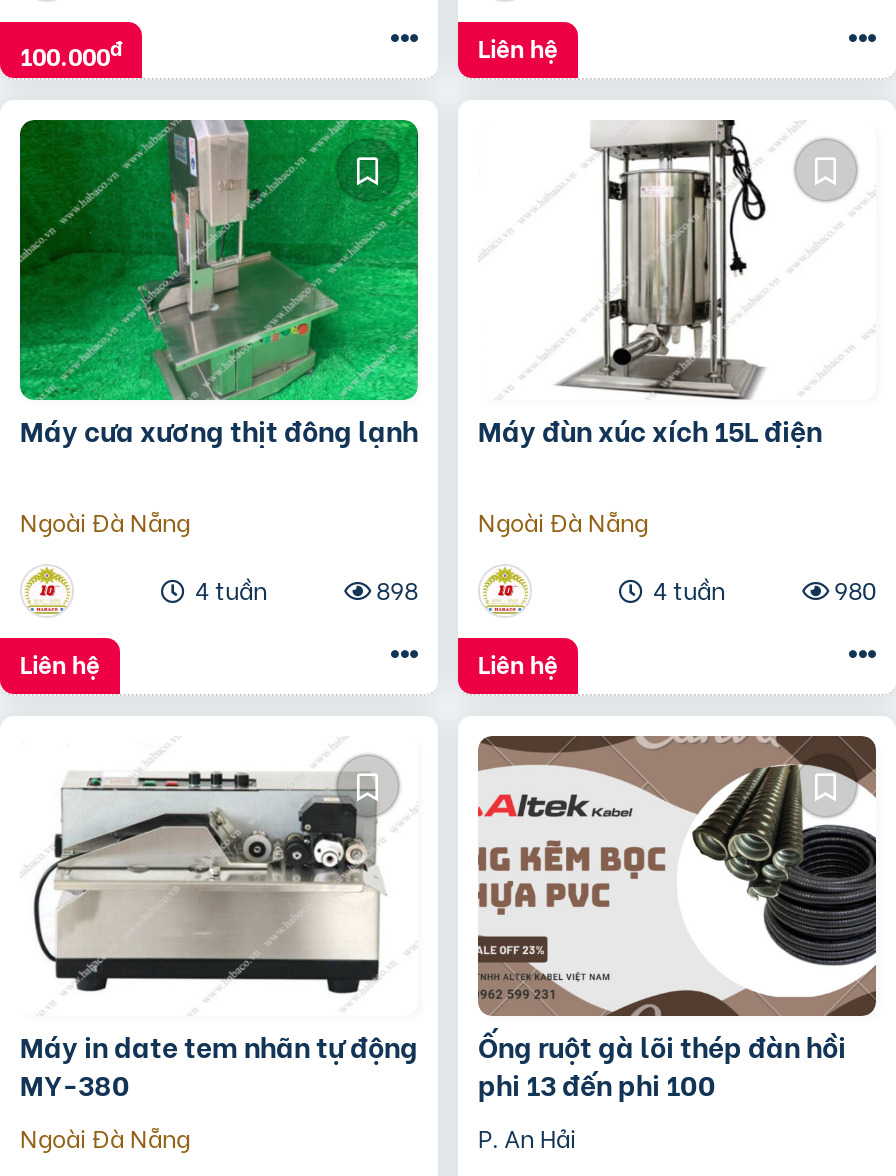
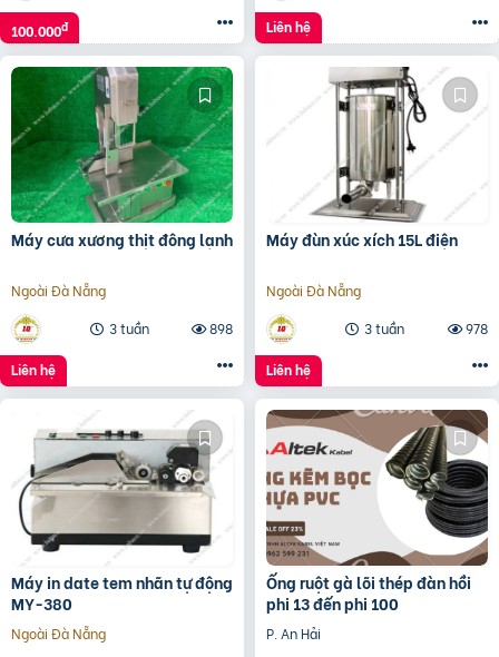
- 4 tuần
+ 3 tuần

- 4 tuần
+ 3 tuần

- 980
+ 978
